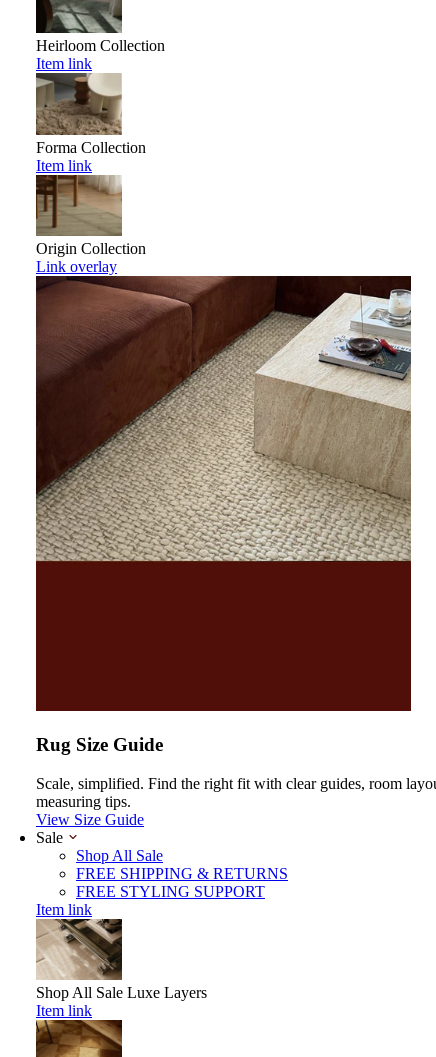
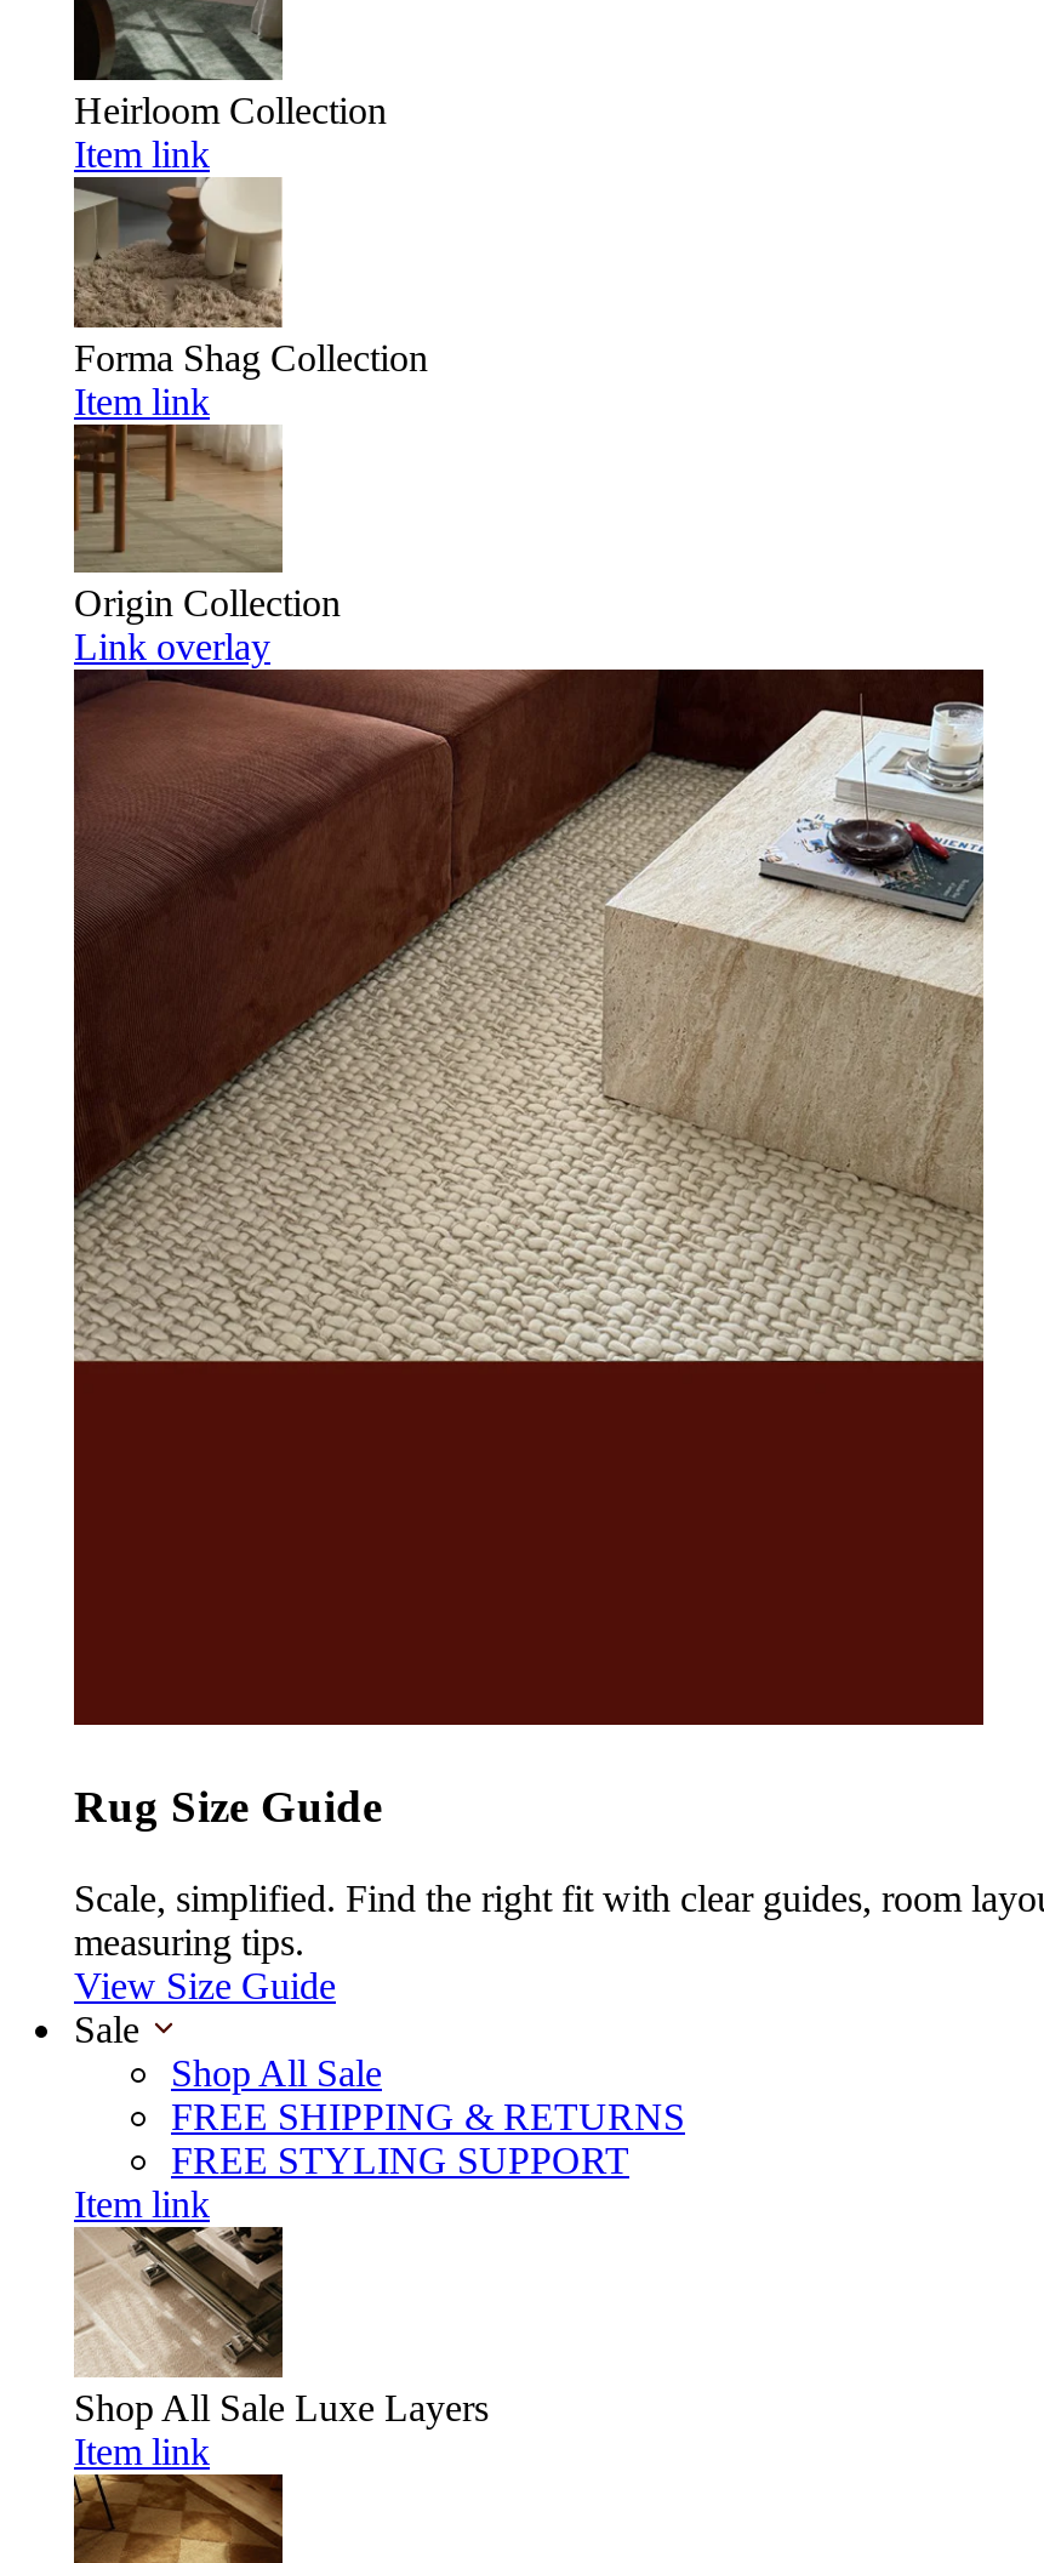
- Forma Collection
+ Forma Shag Collection
